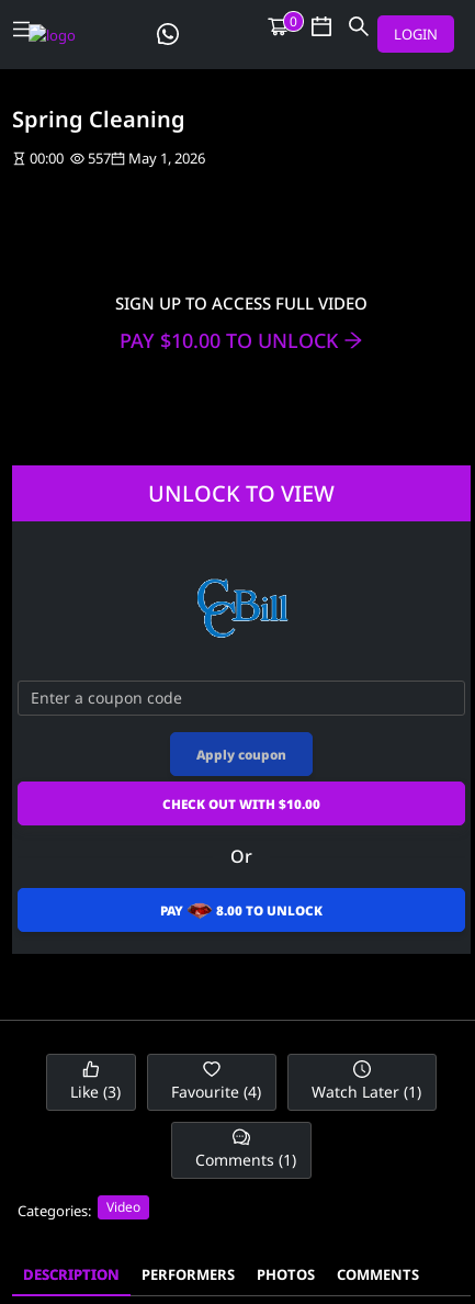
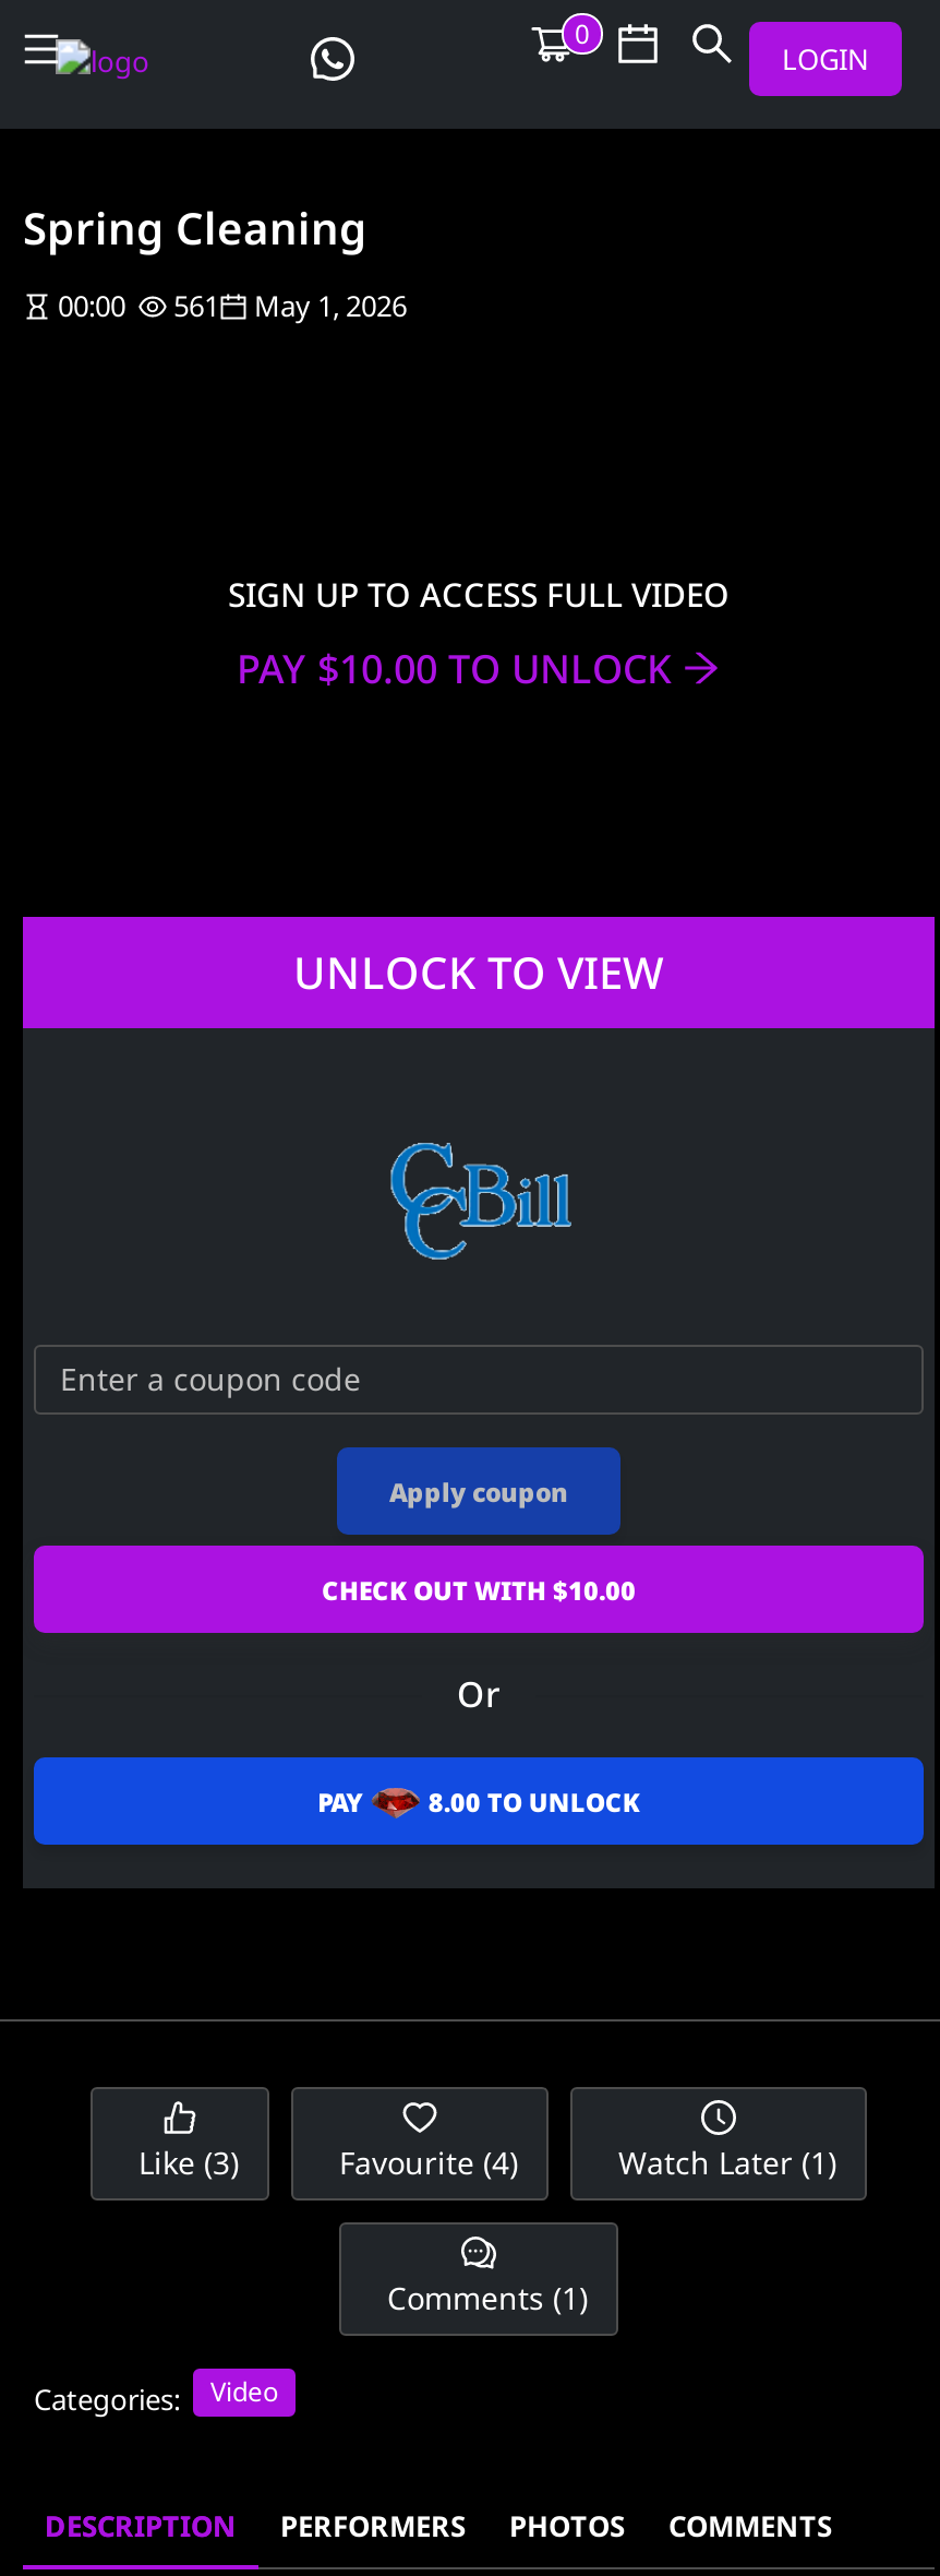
- 00:00 557 May 1, 2026
+ 00:00 561 May 1, 2026
